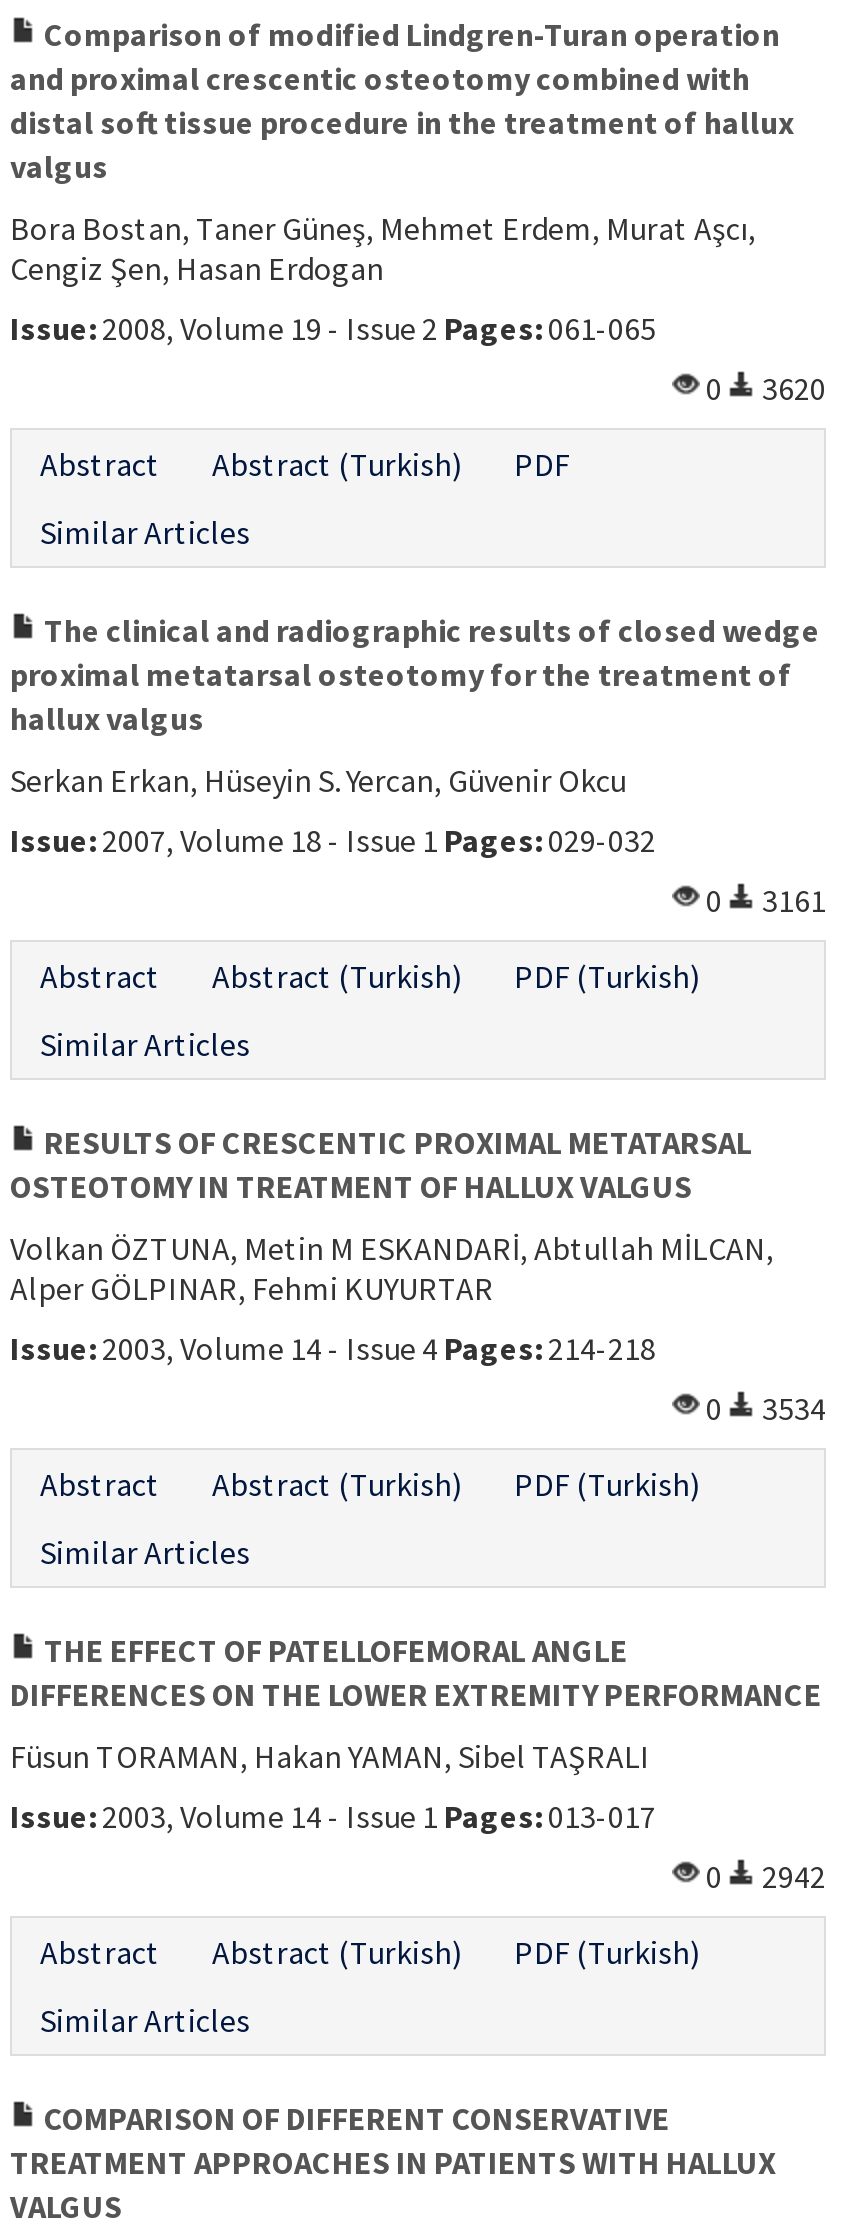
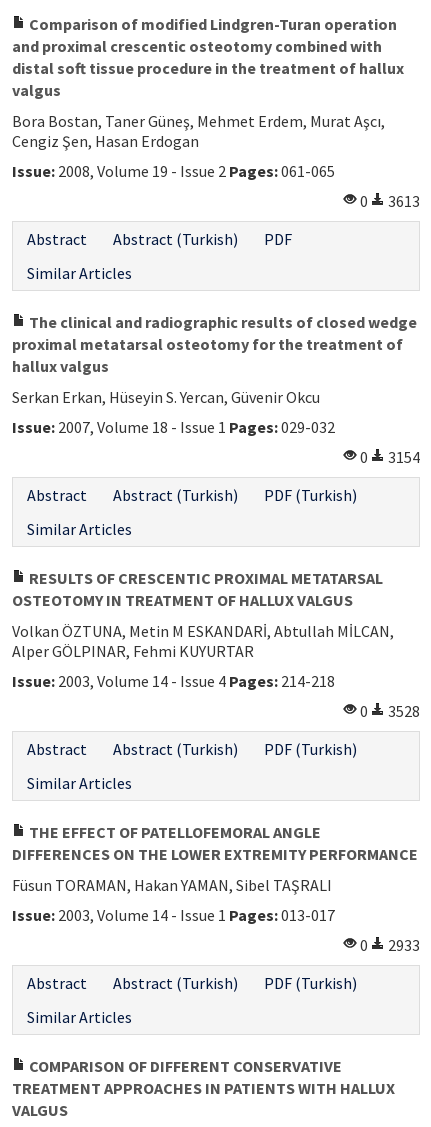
- 0 3620
+ 0 3613

- 0 3161
+ 0 3154

- 0 3534
+ 0 3528

- 0 2942
+ 0 2933
